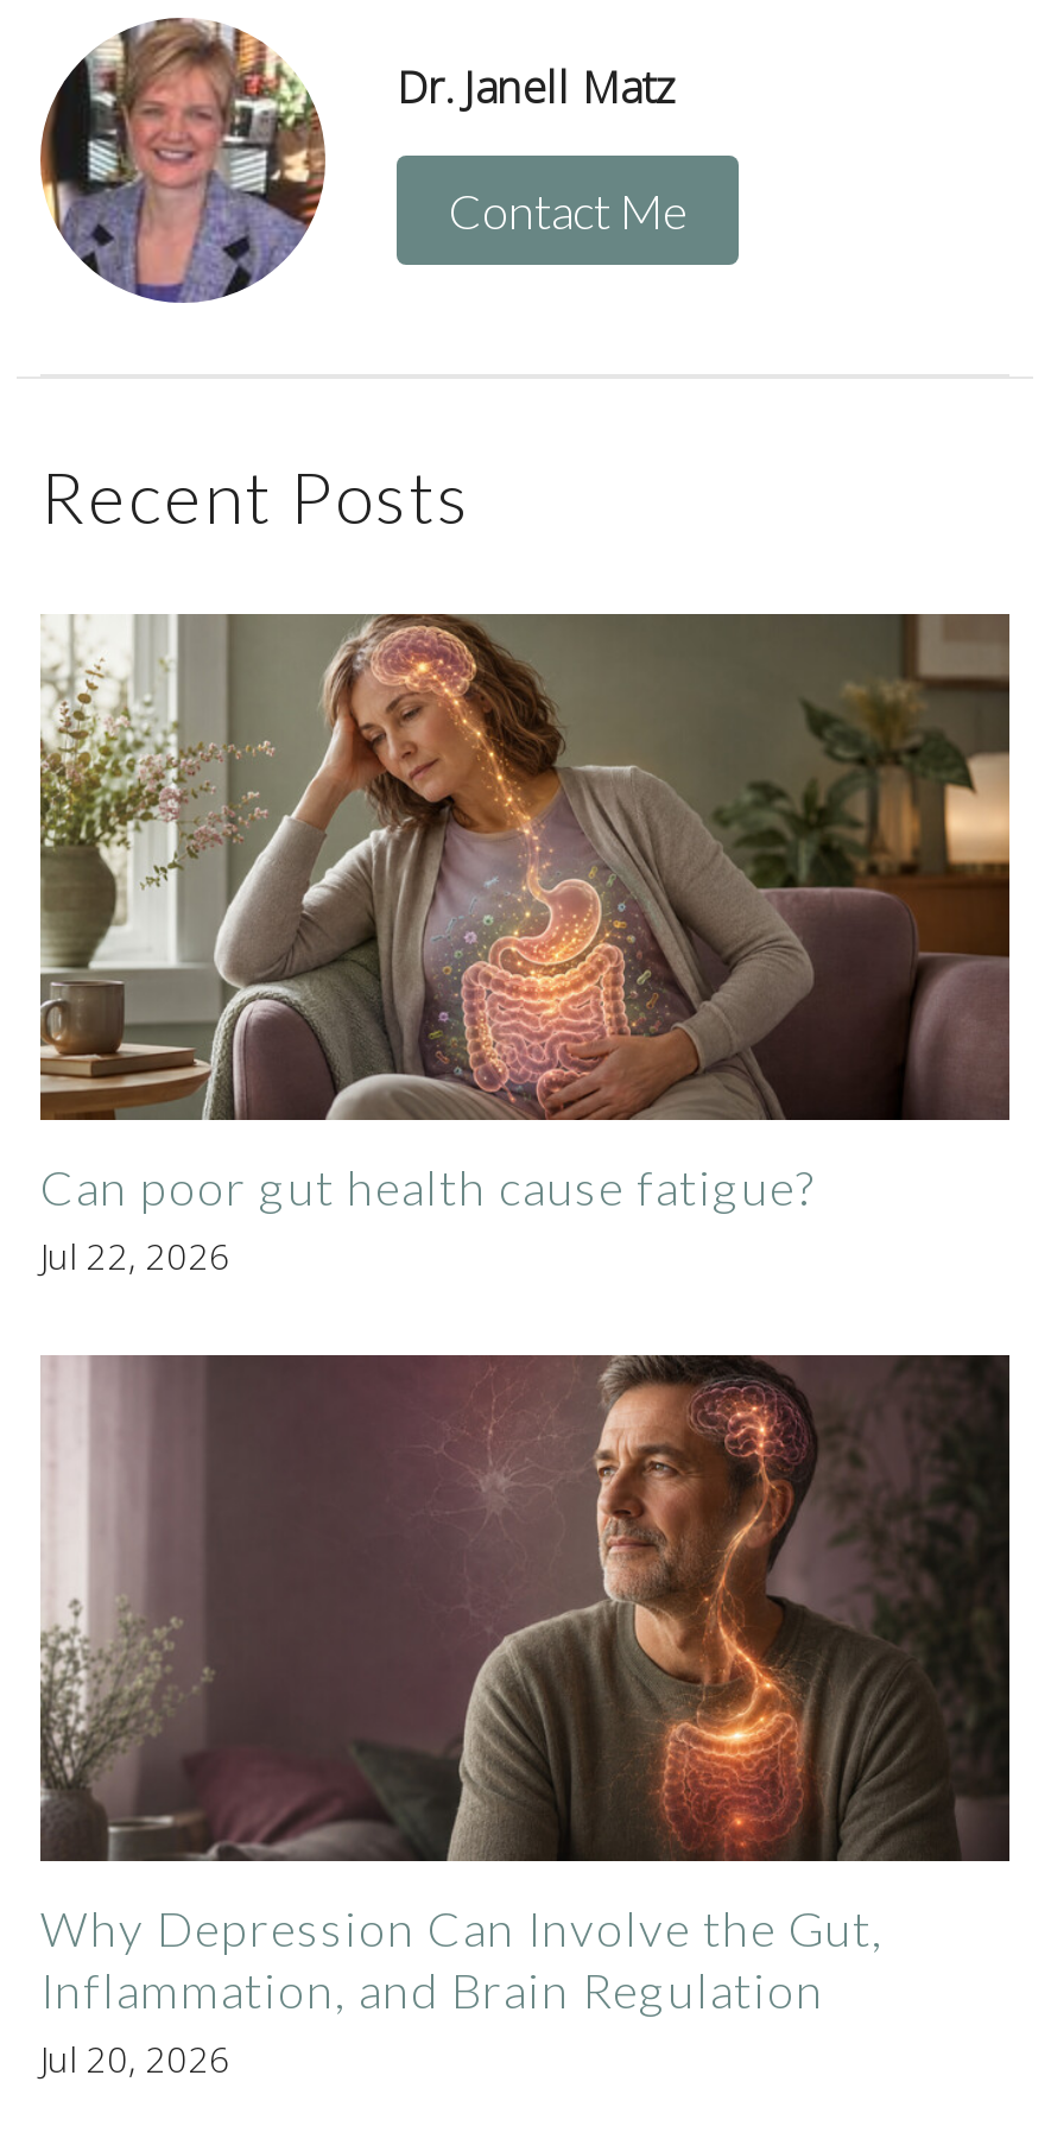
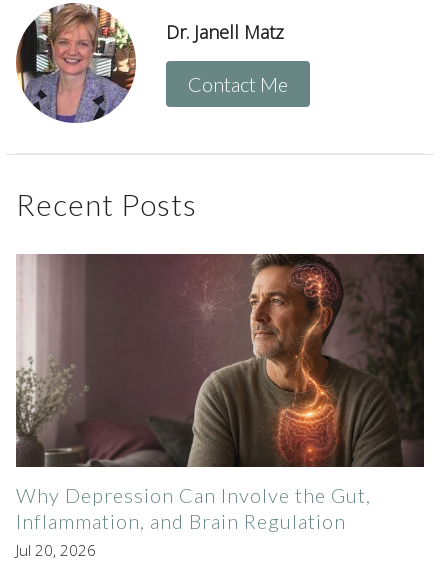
- [image]
- Can poor gut health cause fatigue?
- Jul 22, 2026
